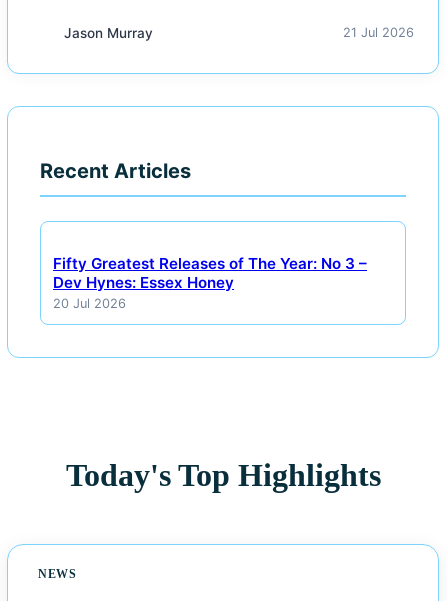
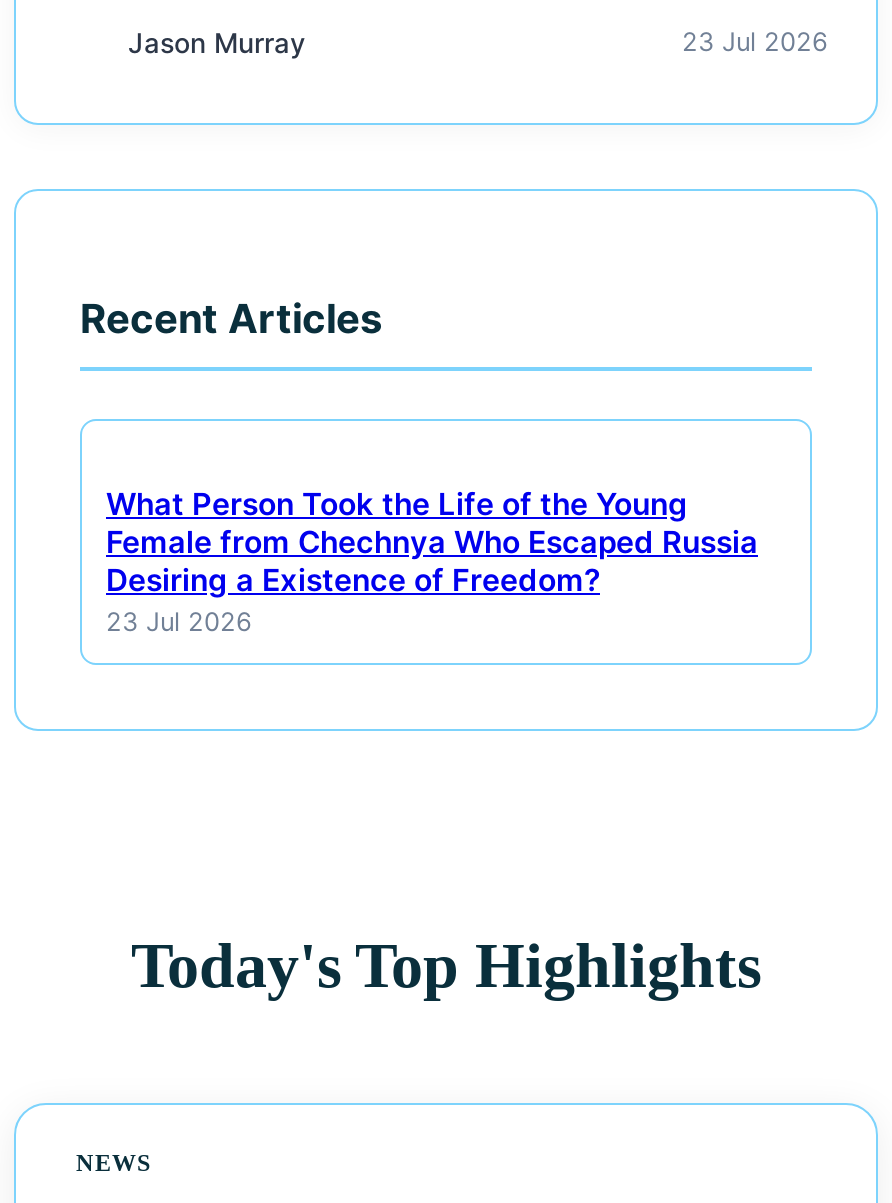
- 21 Jul 2026
+ 23 Jul 2026

- Fifty Greatest Releases of The Year: No 3 –
- Dev Hynes: Essex Honey
- 20 Jul 2026
+ What Person Took the Life of the Young
+ Female from Chechnya Who Escaped Russia
+ Desiring a Existence of Freedom?
+ 23 Jul 2026
